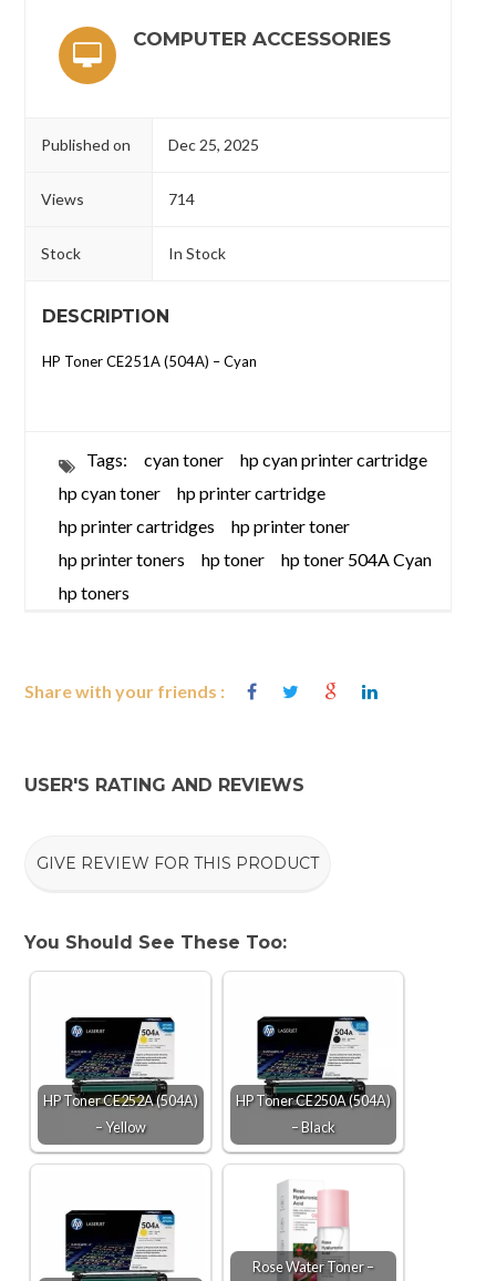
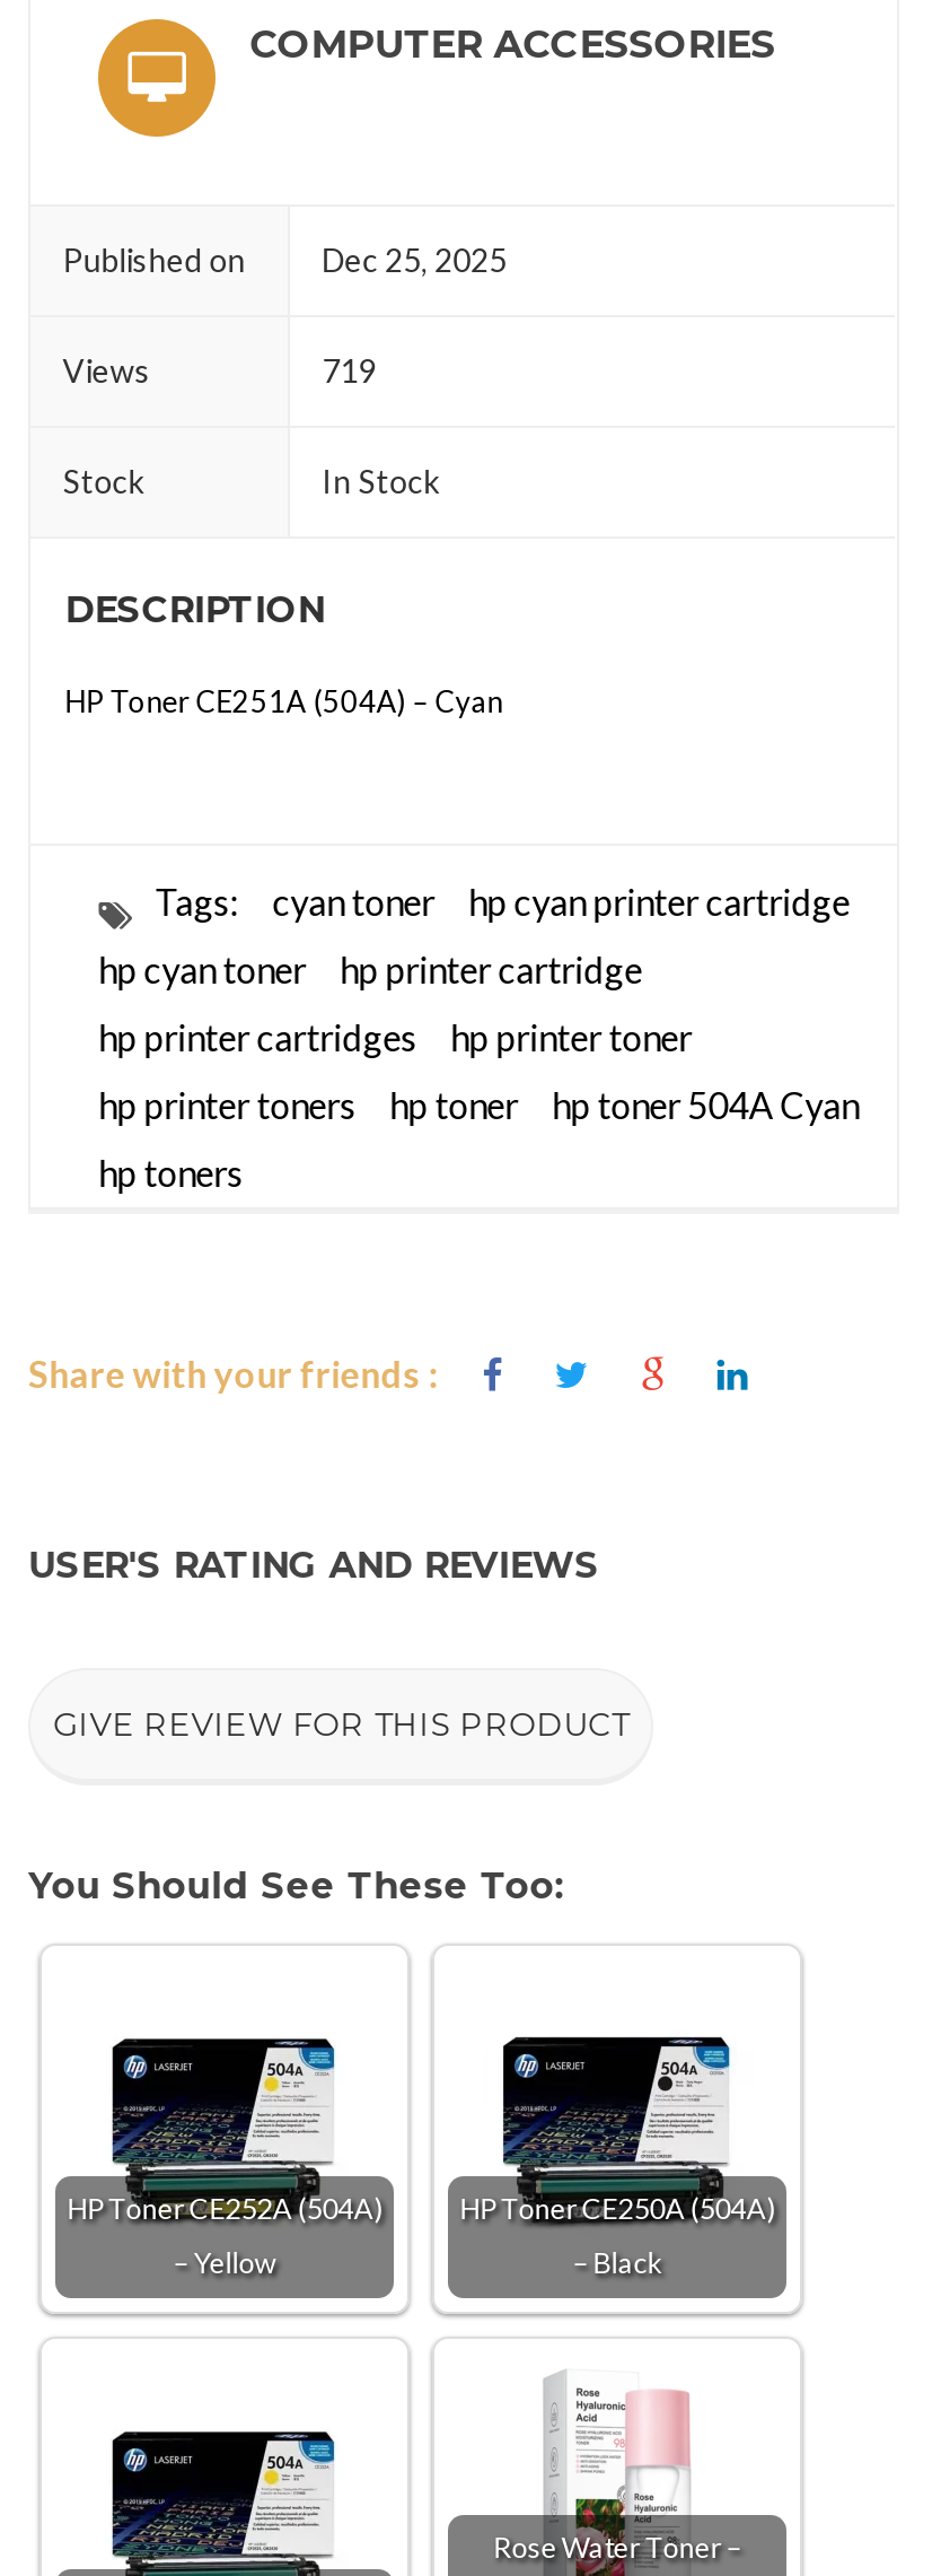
- 714
+ 719
